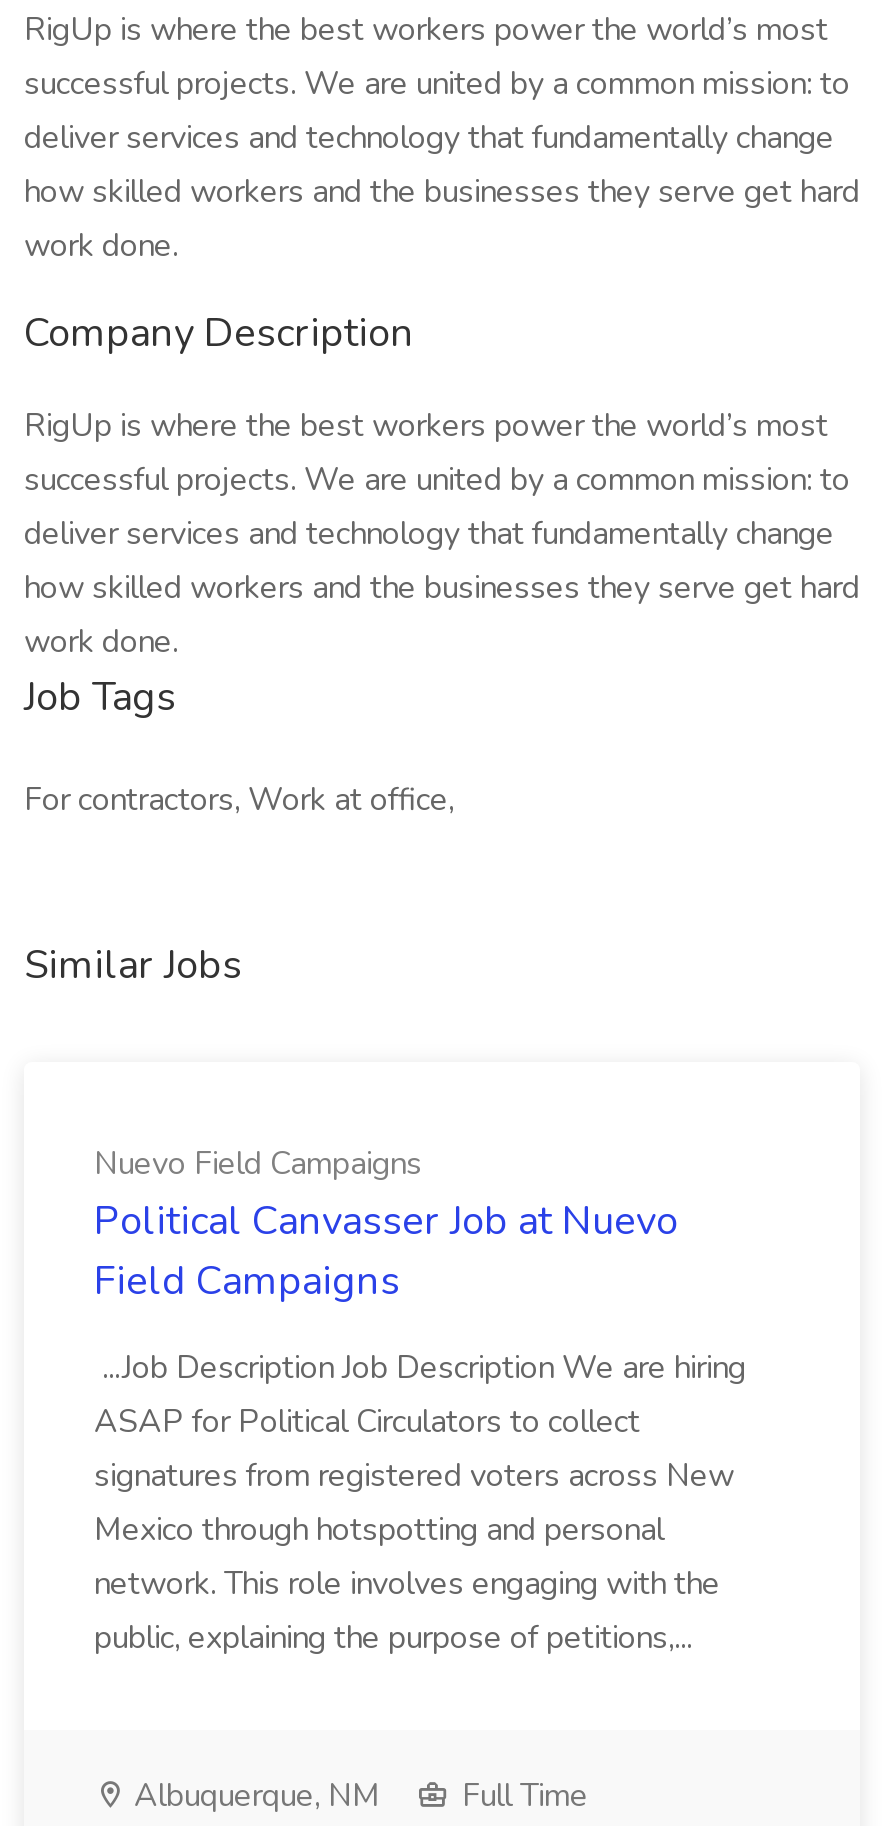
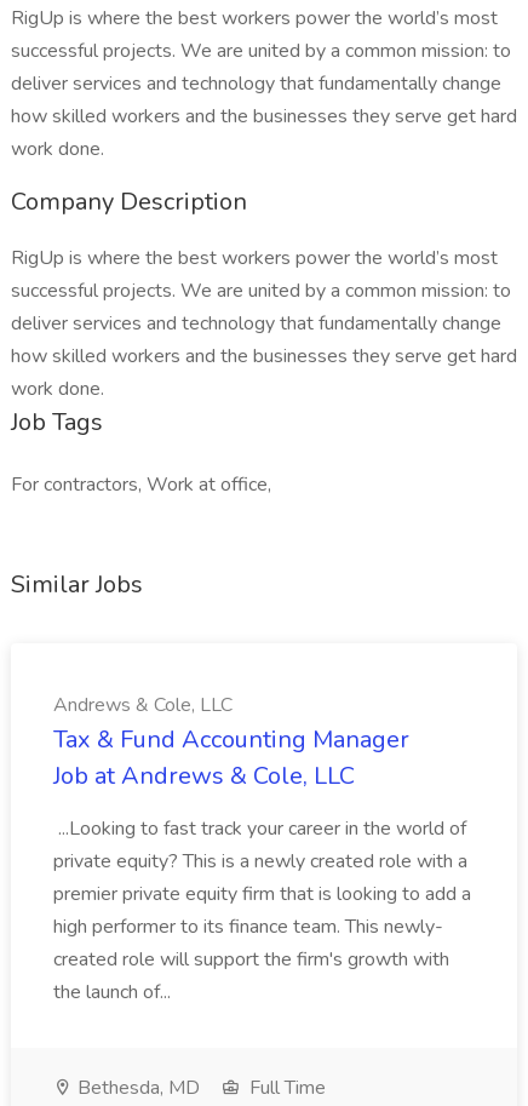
- Nuevo Field Campaigns
- Political Canvasser Job at Nuevo
- Field Campaigns
+ Andrews & Cole, LLC
+ Tax & Fund Accounting Manager
+ Job at Andrews & Cole, LLC

- ...Job Description Job Description We are hiring
- ASAP for Political Circulators to collect
- signatures from registered voters across New
- Mexico through hotspotting and personal
- network. This role involves engaging with the
- public, explaining the purpose of petitions,...
+ ...Looking to fast track your career in the world of
+ private equity? This is a newly created role with a
+ premier private equity firm that is looking to add a
+ high performer to its finance team. This newly-
+ created role will support the firm's growth with
+ the launch of...

- Albuquerque, NM
+ Bethesda, MD
